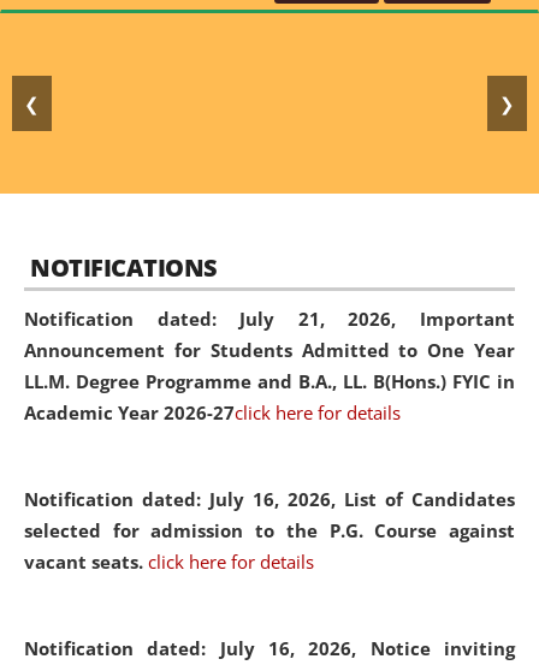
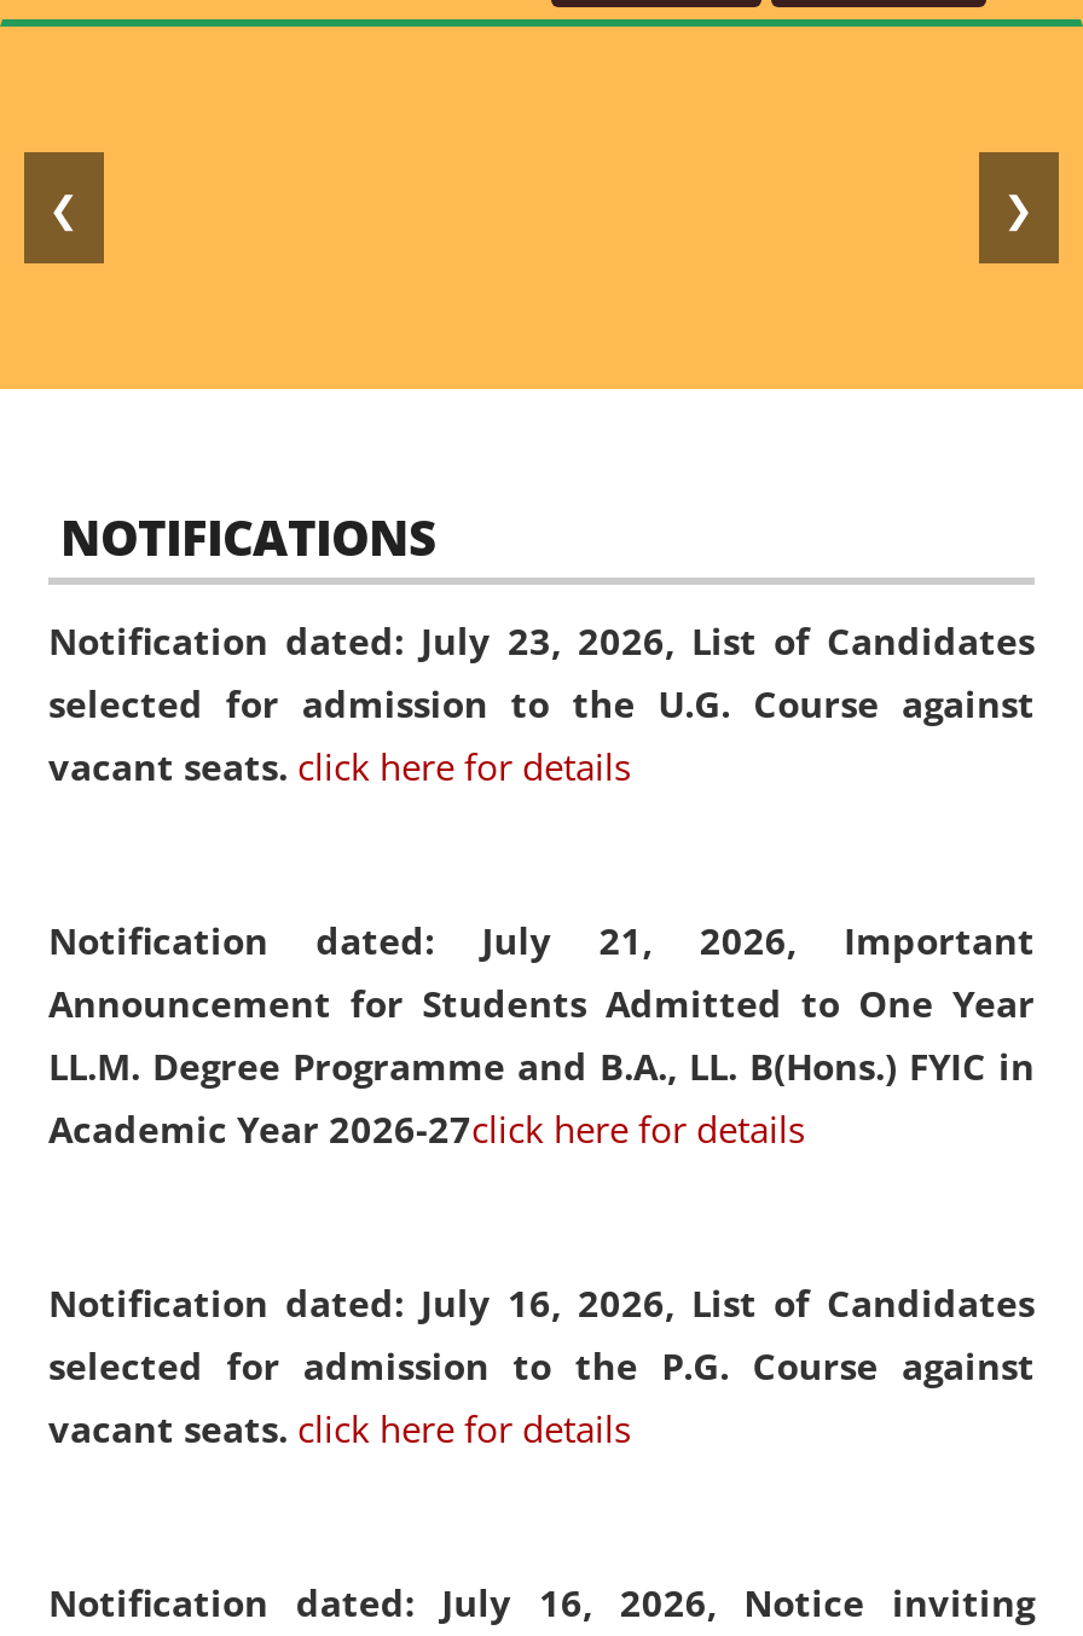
+ Notification dated: July 23, 2026, List of Candidates
+ selected for admission to the U.G. Course against
+ vacant seats. click here for details
